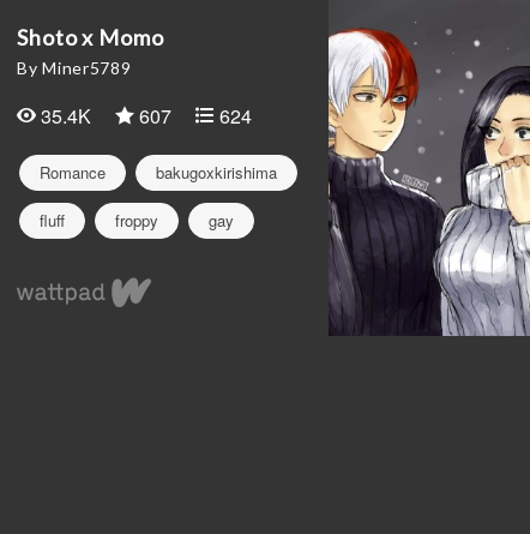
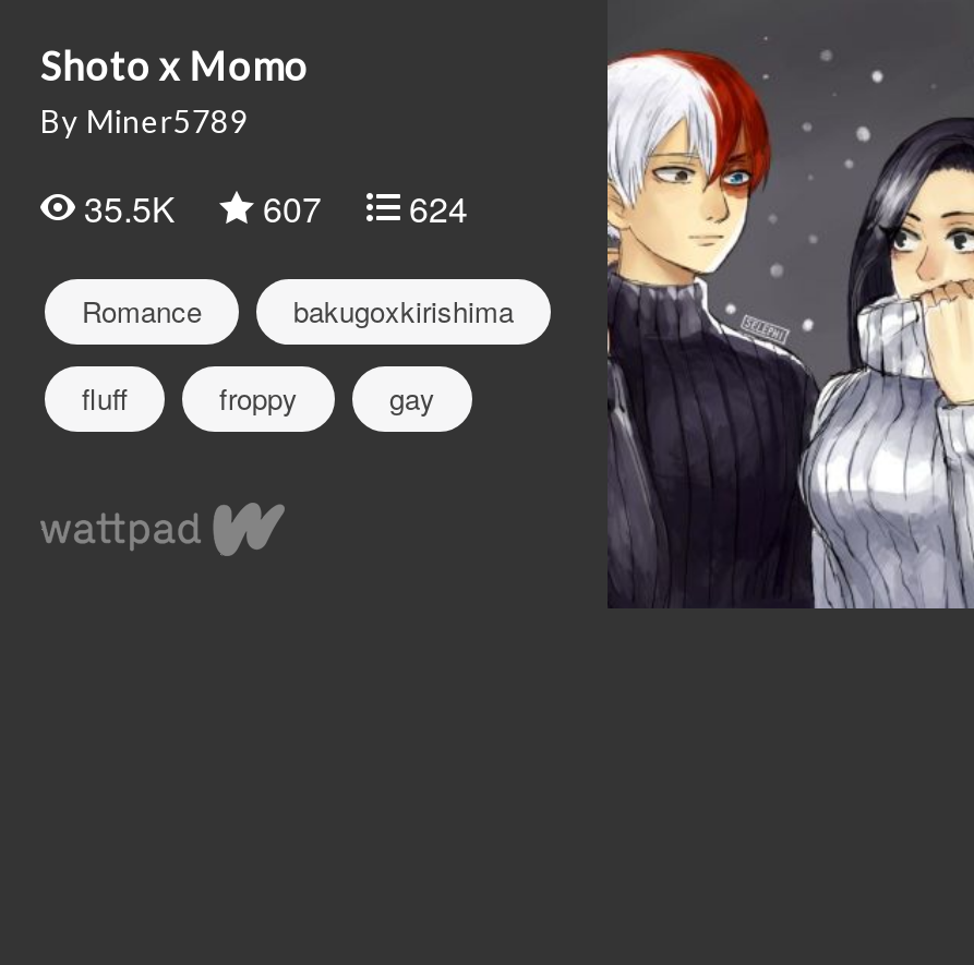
- 35.4K 607 624
+ 35.5K 607 624
